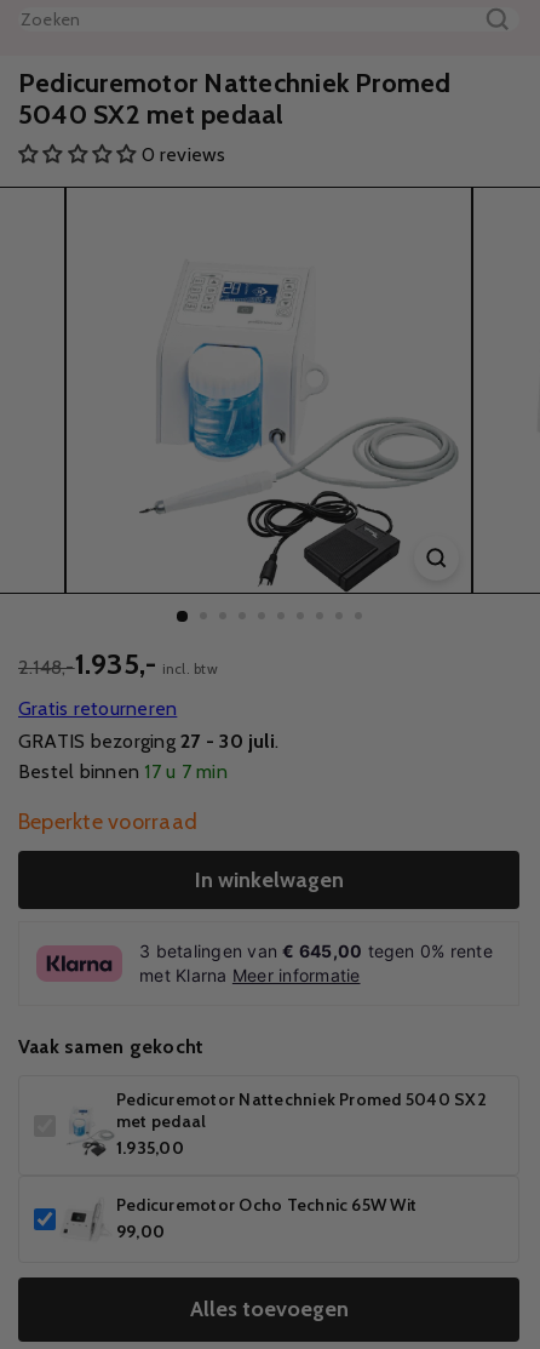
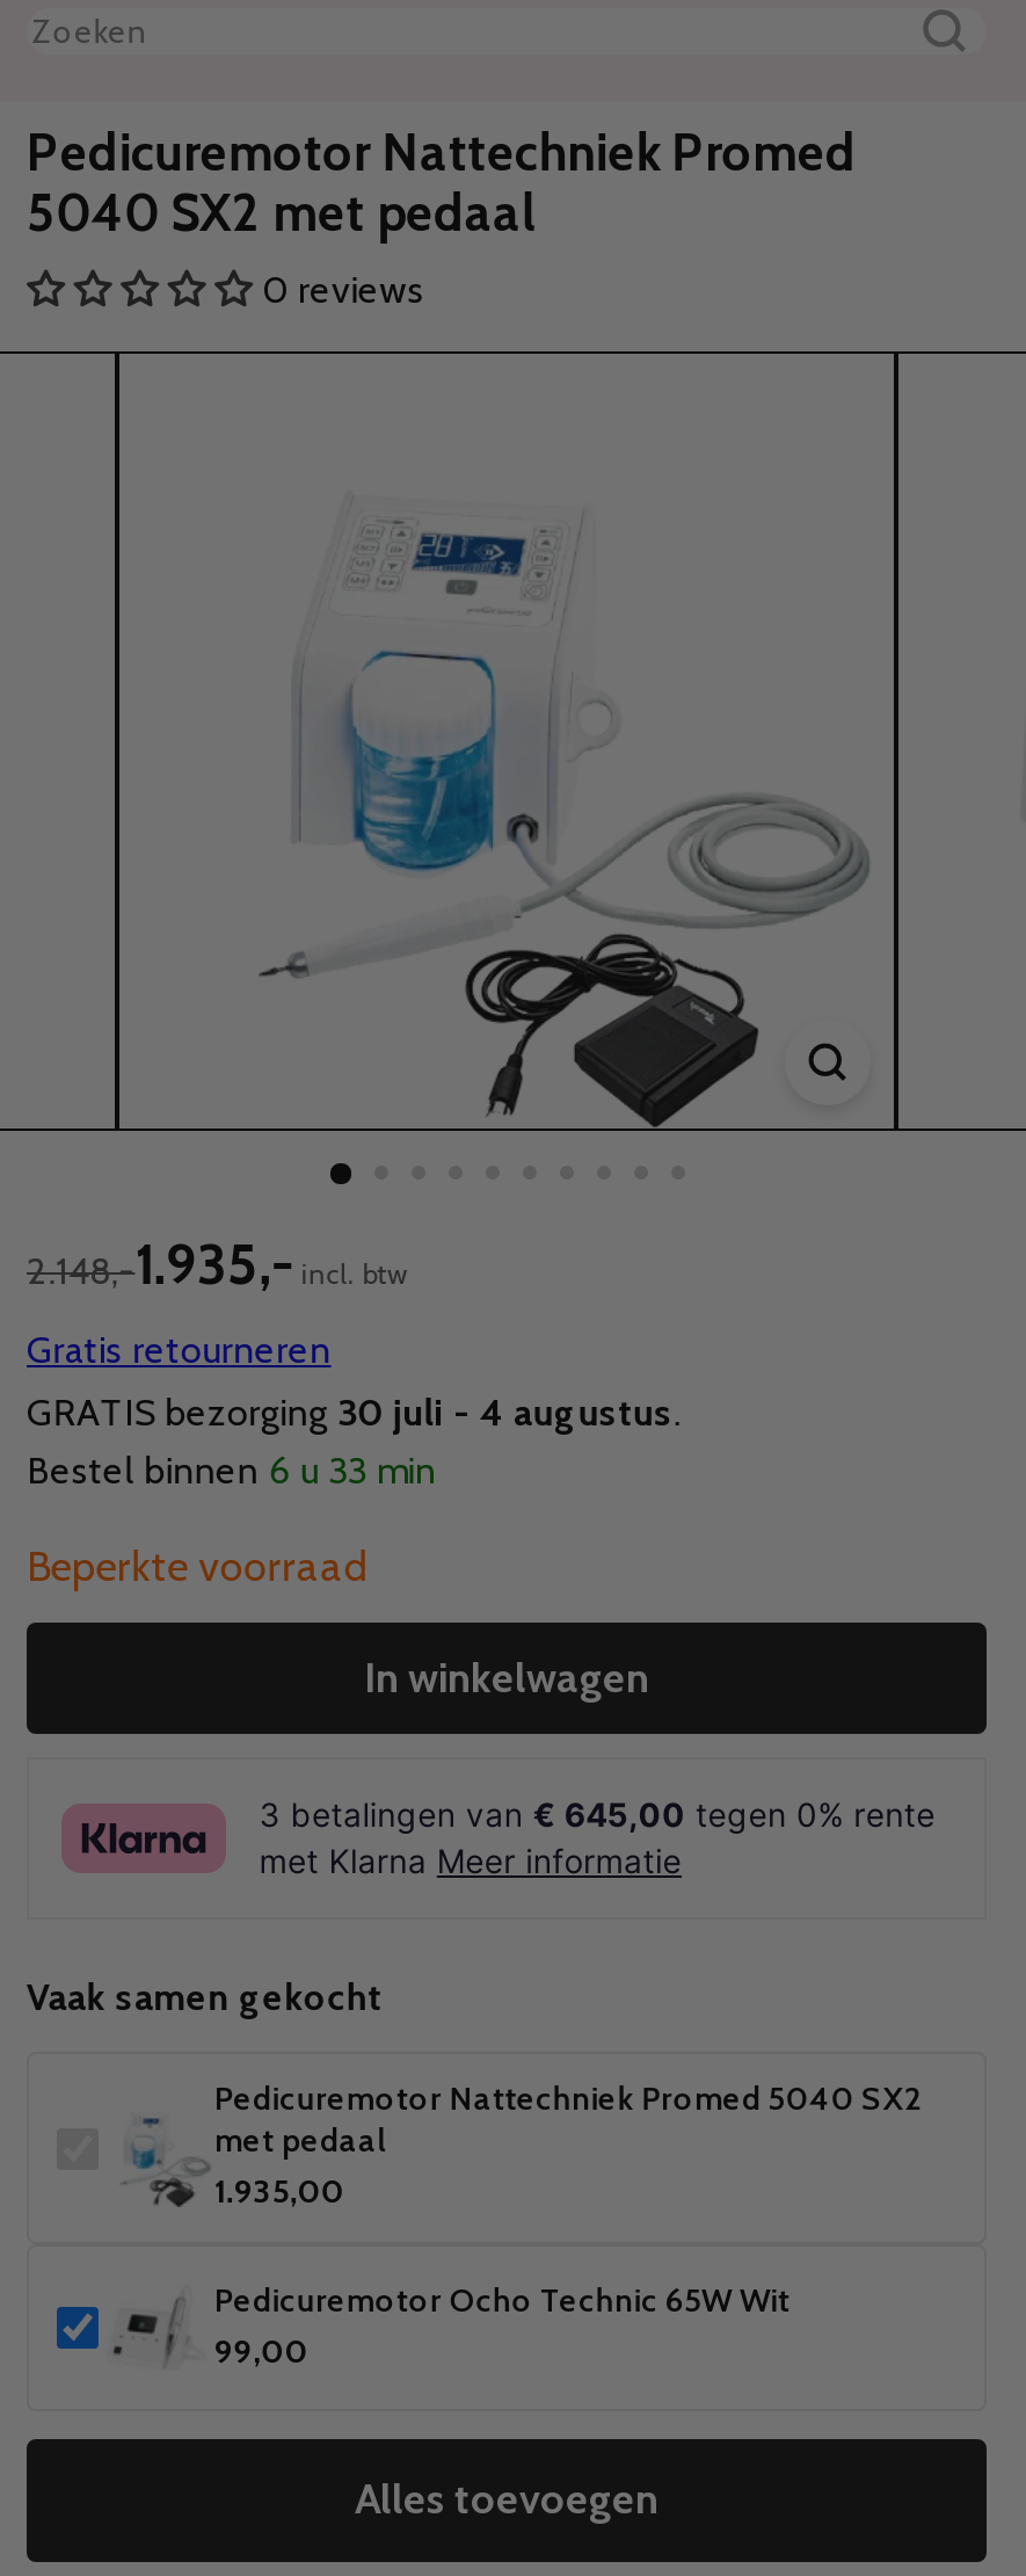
- GRATIS bezorging 27 - 30 juli.
- Bestel binnen 17 u 7 min
+ GRATIS bezorging 30 juli - 4 augustus.
+ Bestel binnen 6 u 33 min
